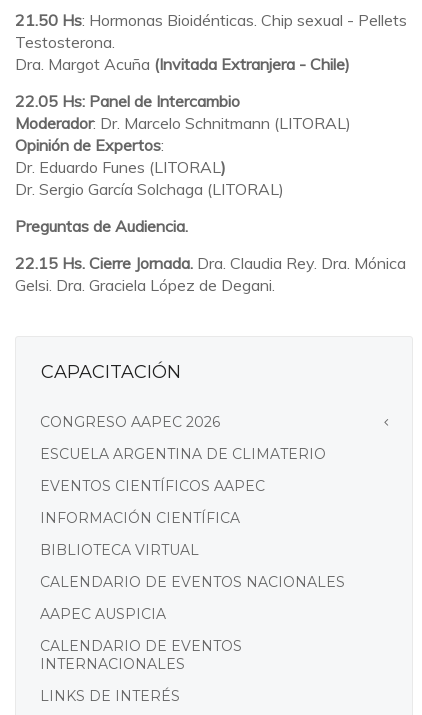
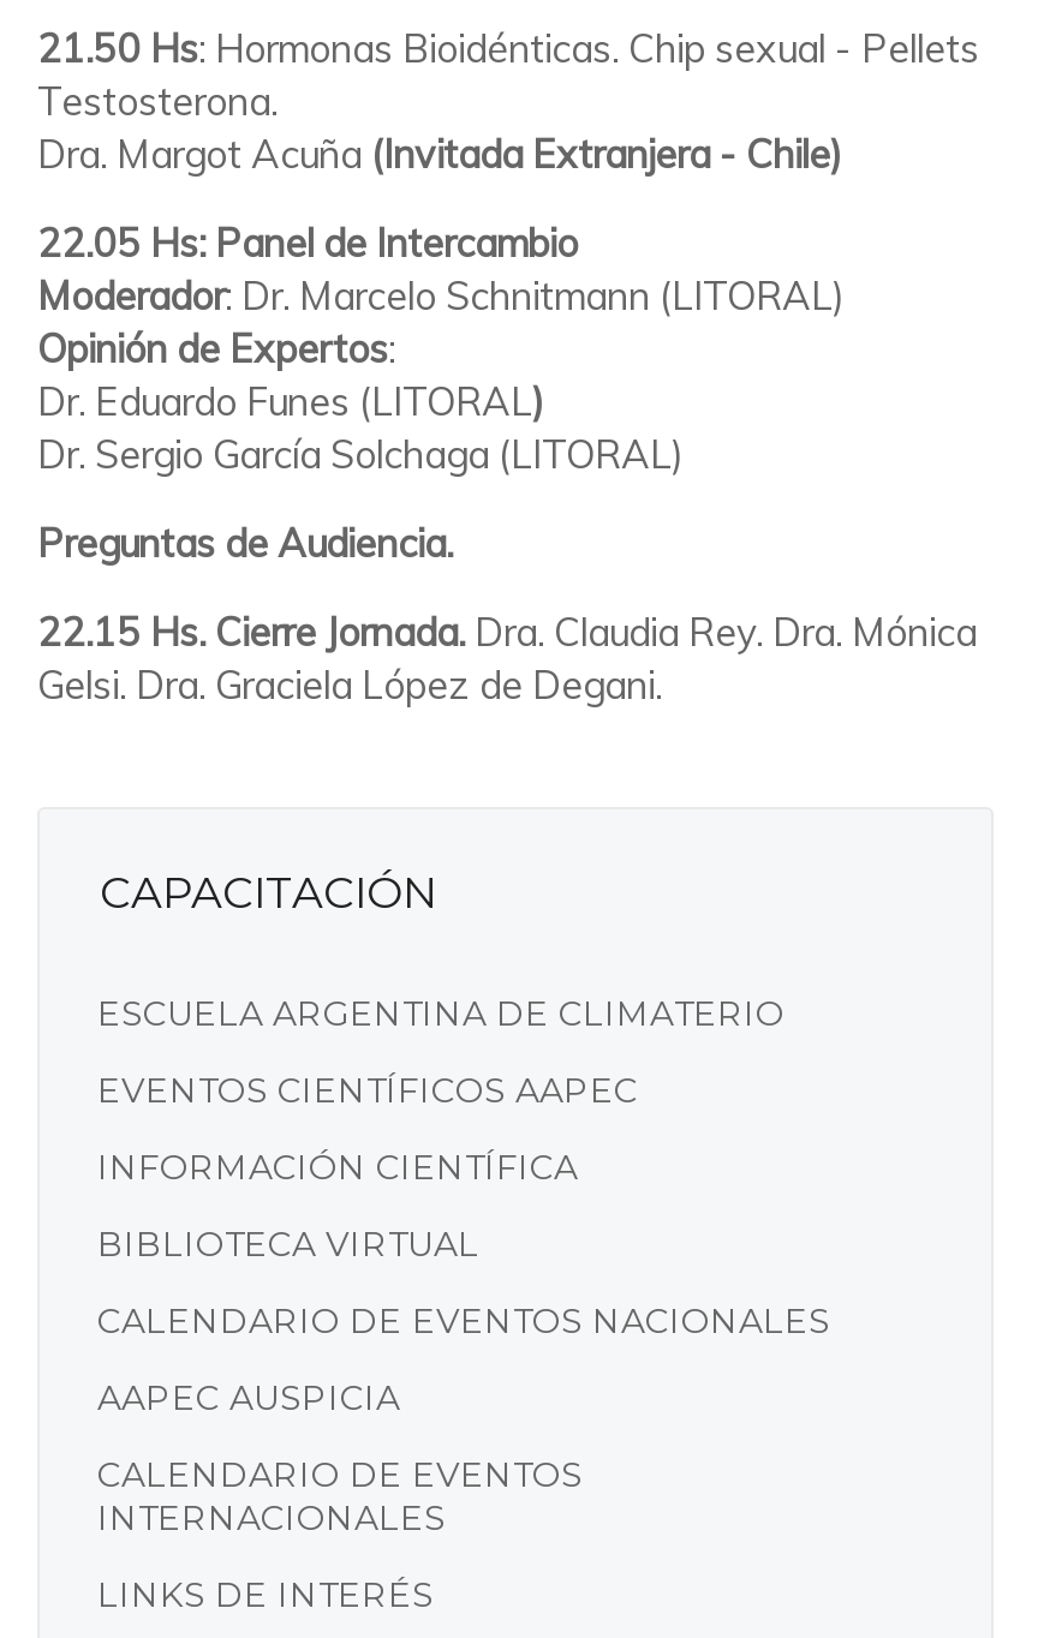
- CONGRESO AAPEC 2026
